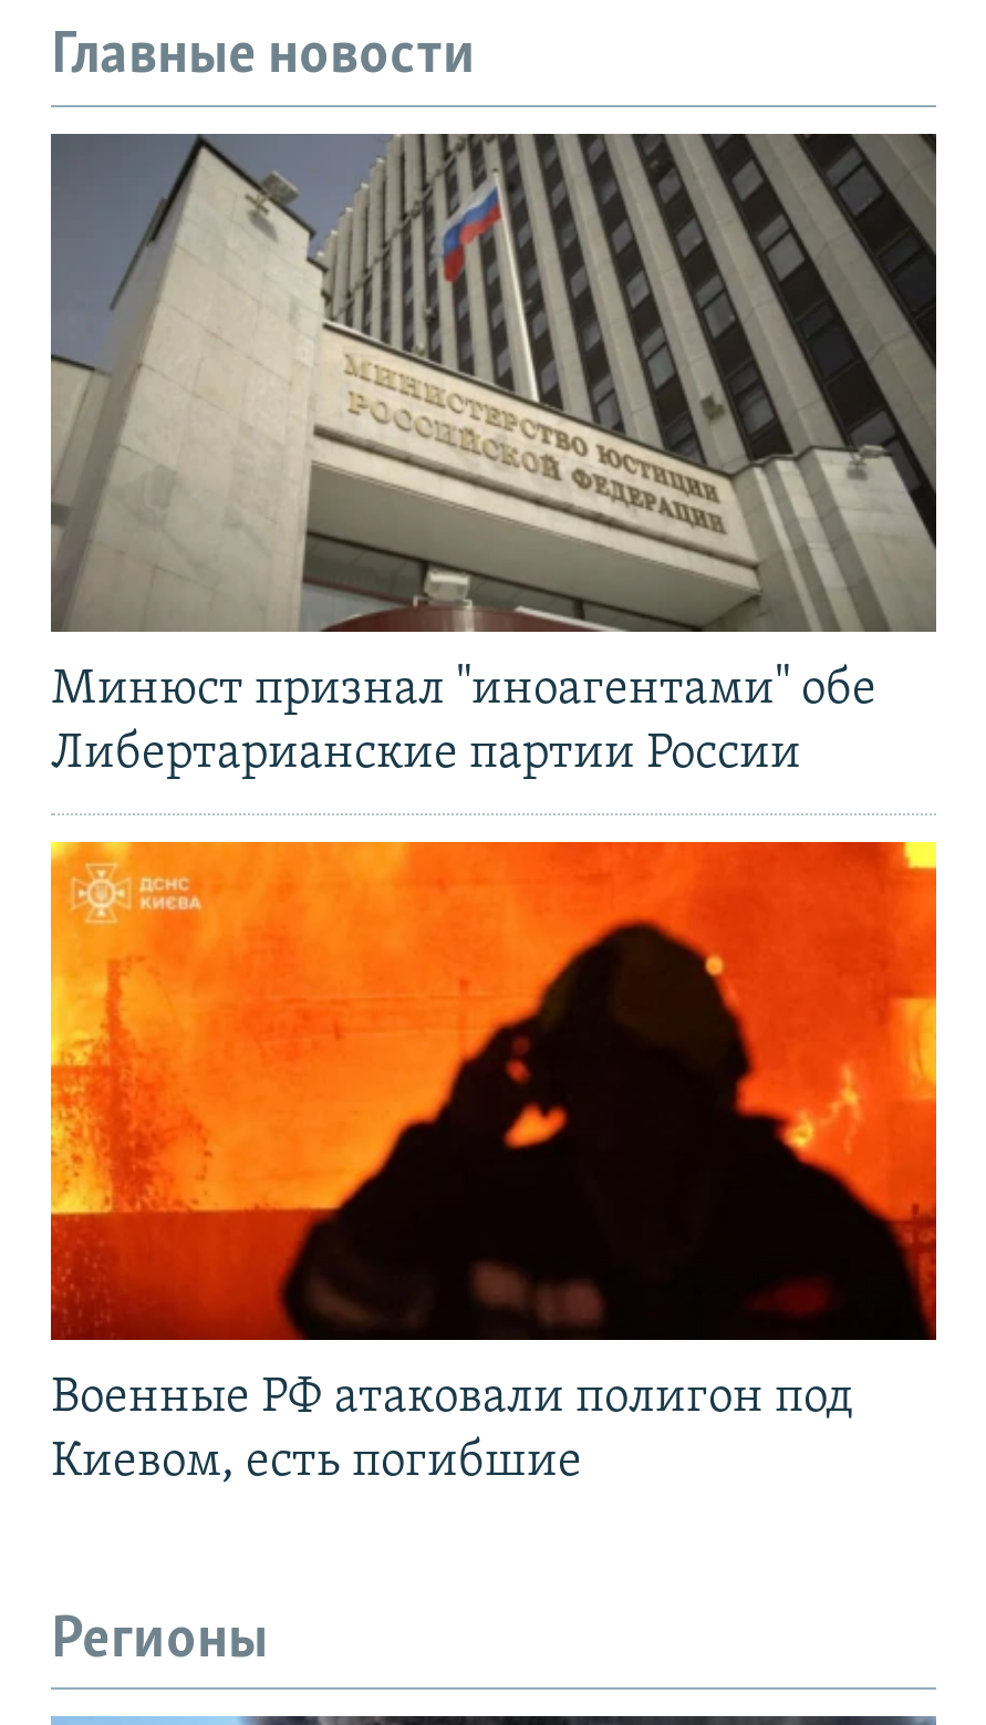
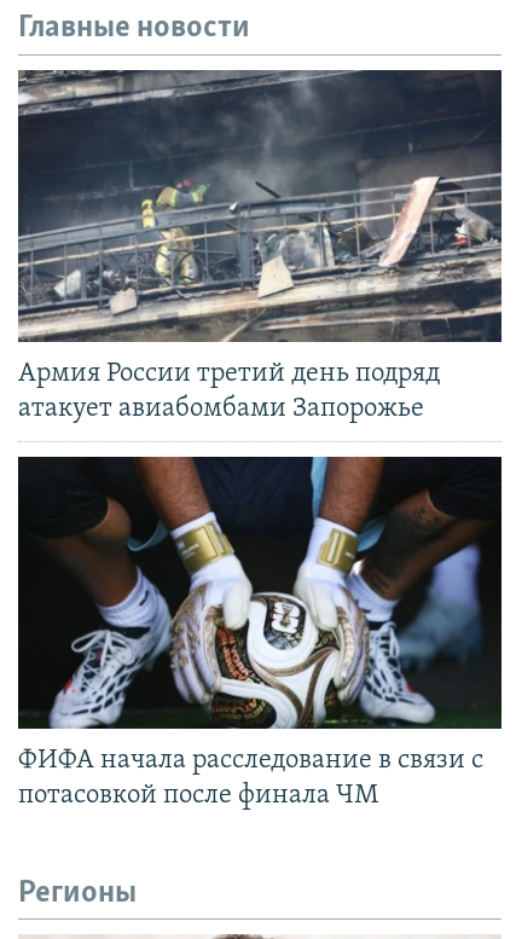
- [image]
- Минюст признал "иноагентами" обе
- Либертарианские партии России
+ [image]
+ Армия России третий день подряд
+ атакует авиабомбами Запорожье

- [image]
- Военные РФ атаковали полигон под
- Киевом, есть погибшие
+ [image]
+ ФИФА начала расследование в связи с
+ потасовкой после финала ЧМ
